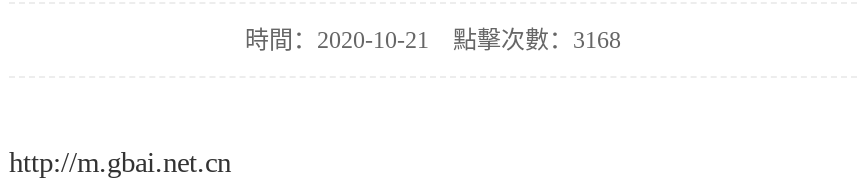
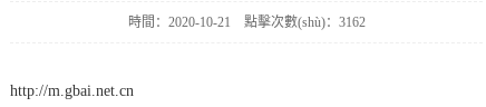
- 時間：2020-10-21 點擊次數：3168
+ 時間：2020-10-21 點擊次數(shù)：3162
